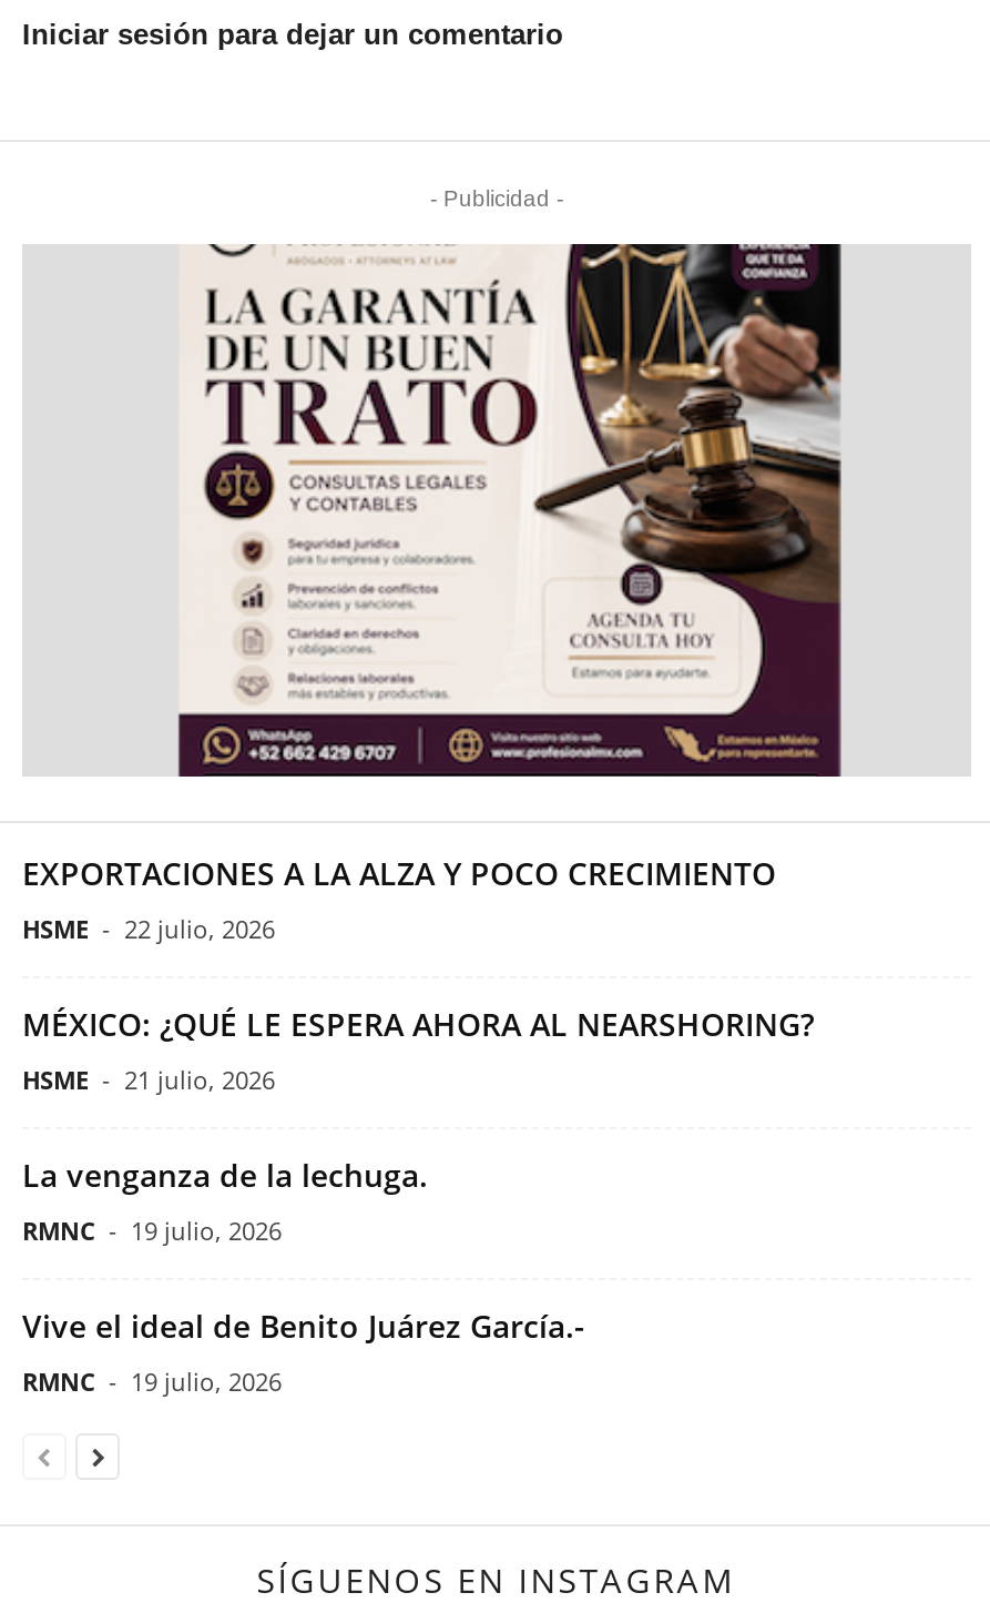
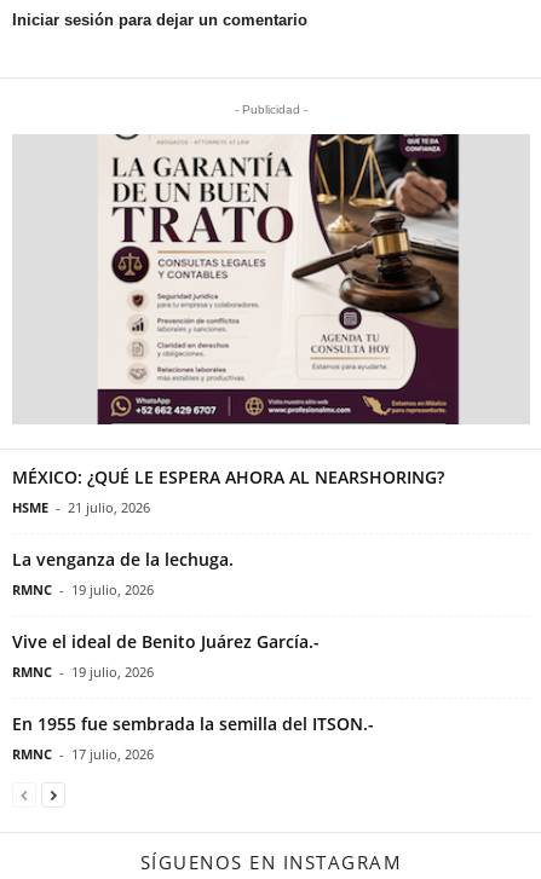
- EXPORTACIONES A LA ALZA Y POCO CRECIMIENTO
- HSME - 22 julio, 2026

moved up: MÉXICO: ¿QUÉ LE ESPERA AHORA AL NEARSHORING? | HSME - 21 julio, 2026 | La venganza de la lechuga. | RMNC - 19 julio, 2026 | Vive el ideal de Benito Juárez García.- | RMNC - 19 julio, 2026

+ En 1955 fue sembrada la semilla del ITSON.-
+ RMNC - 17 julio, 2026
